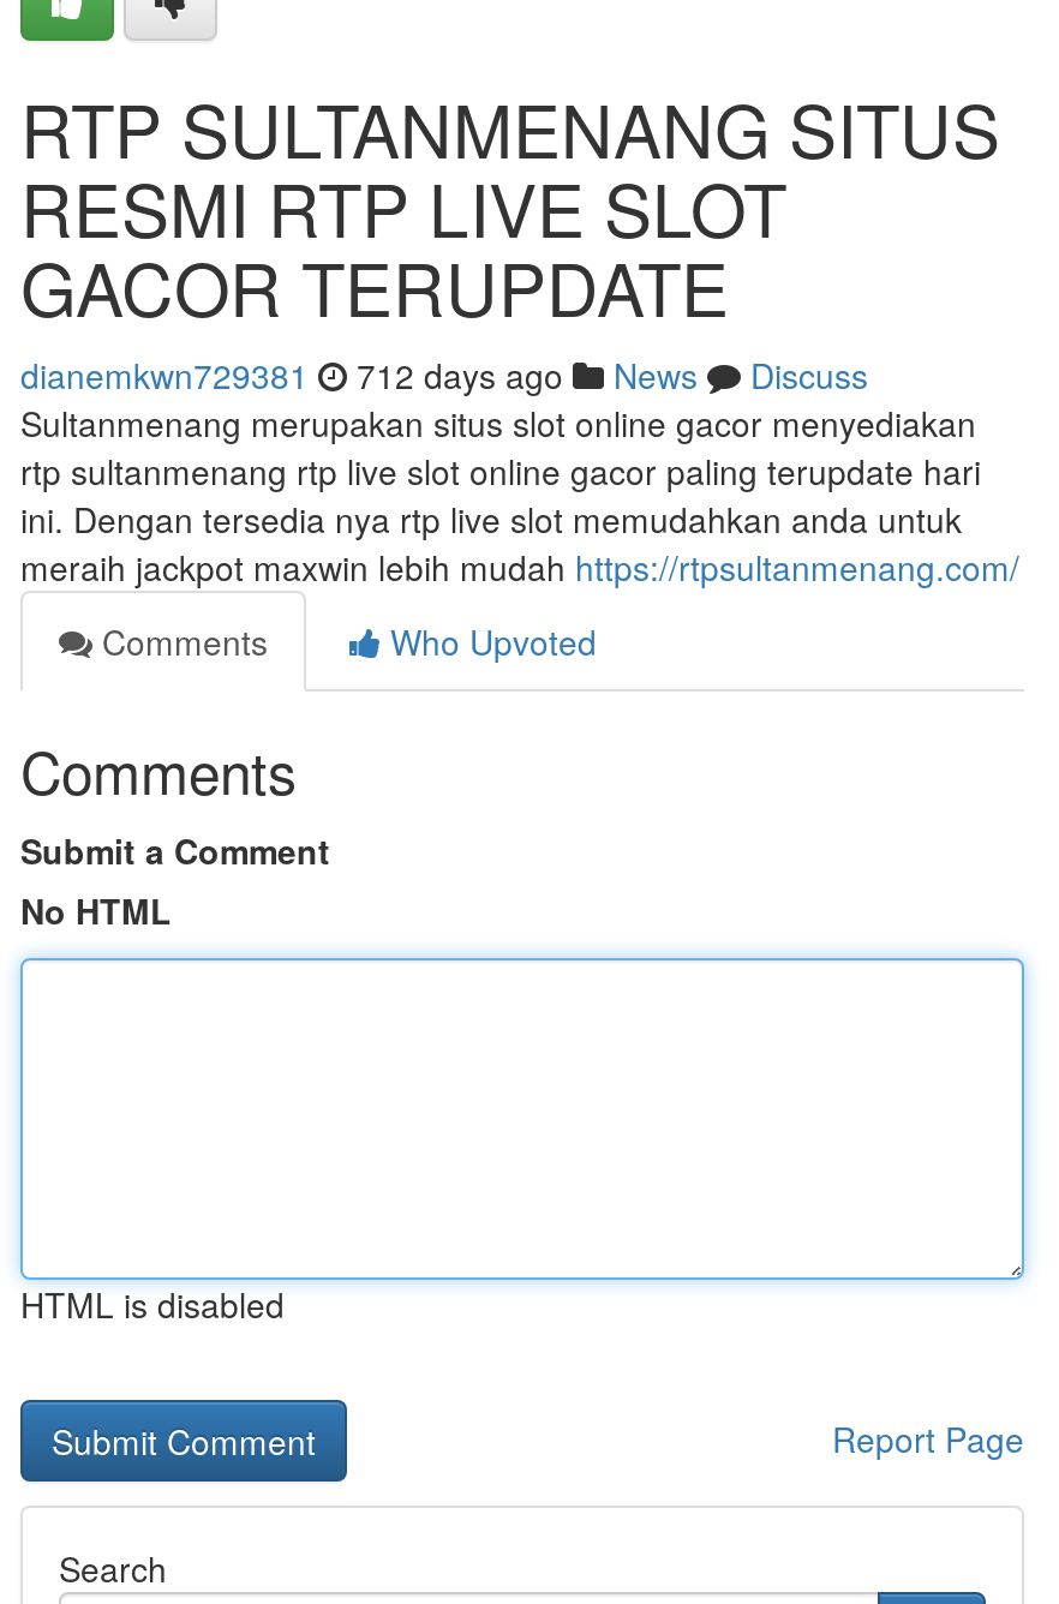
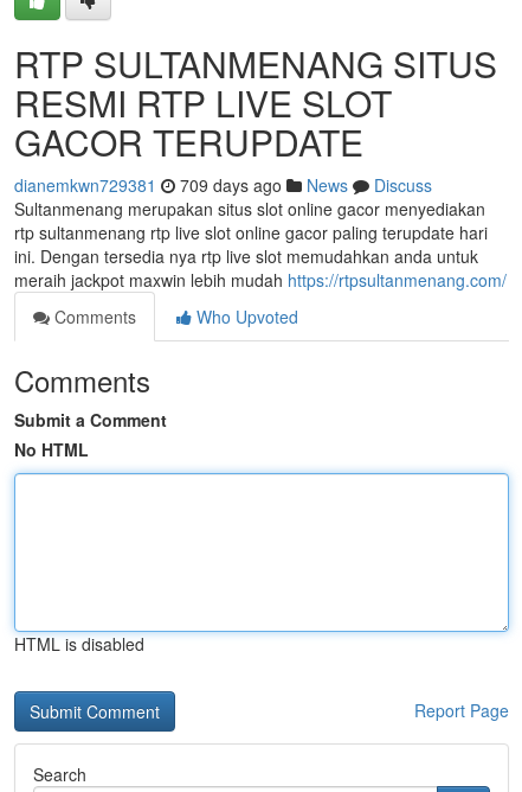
- dianemkwn729381 712 days ago News Discuss
+ dianemkwn729381 709 days ago News Discuss
